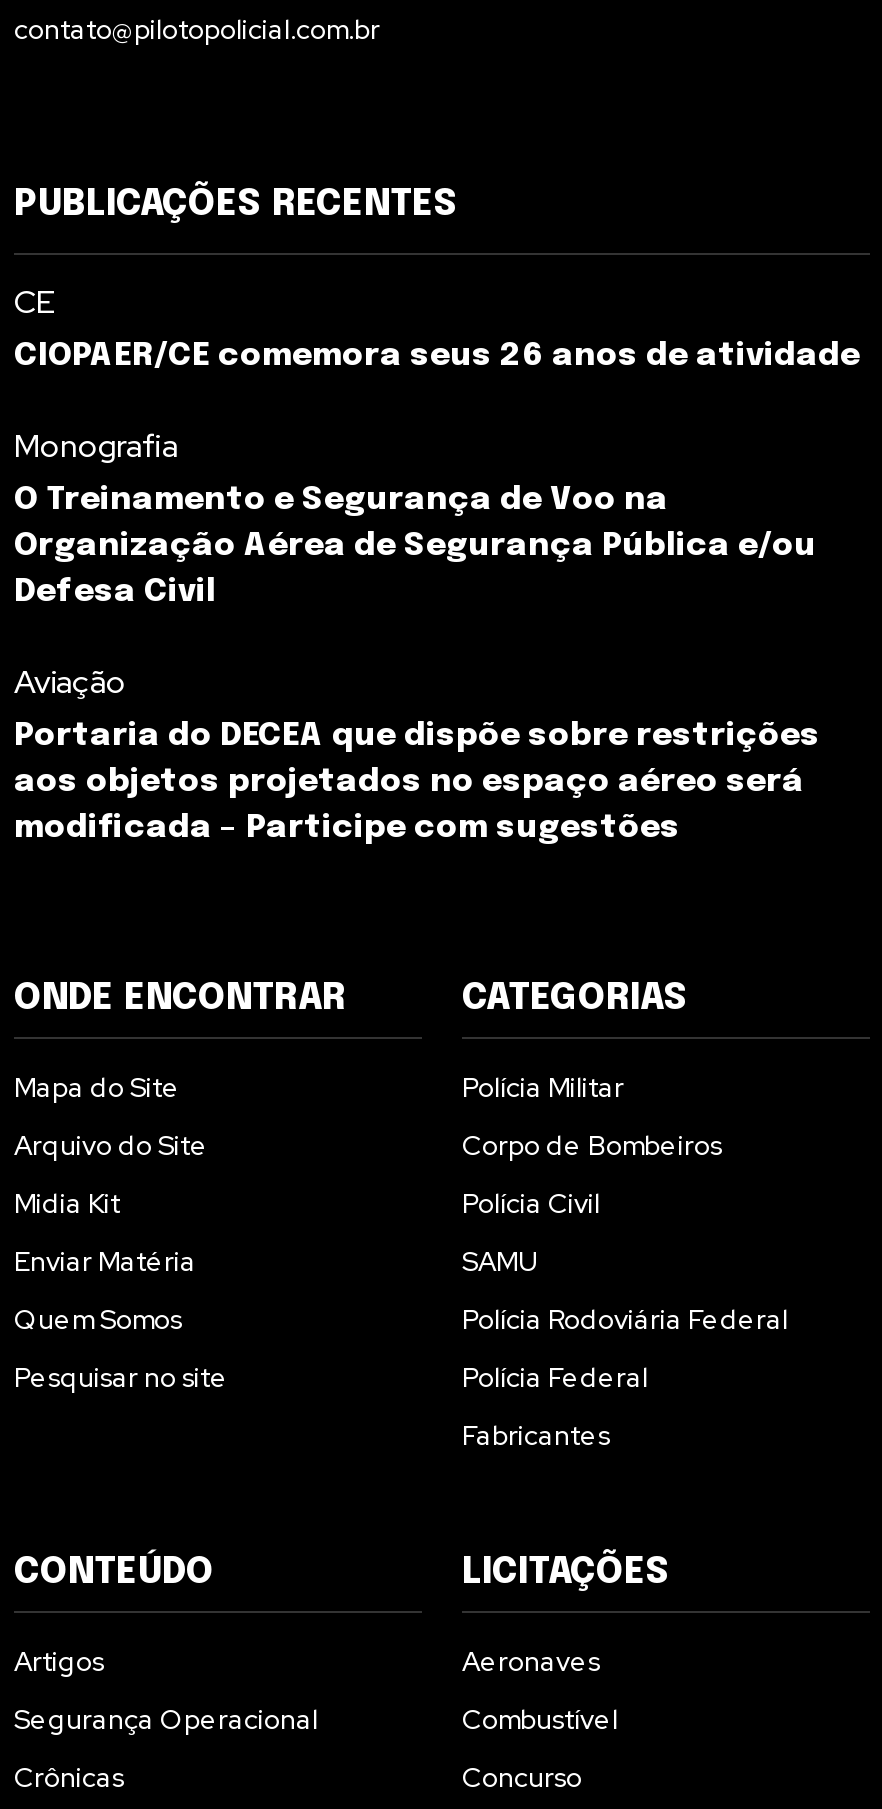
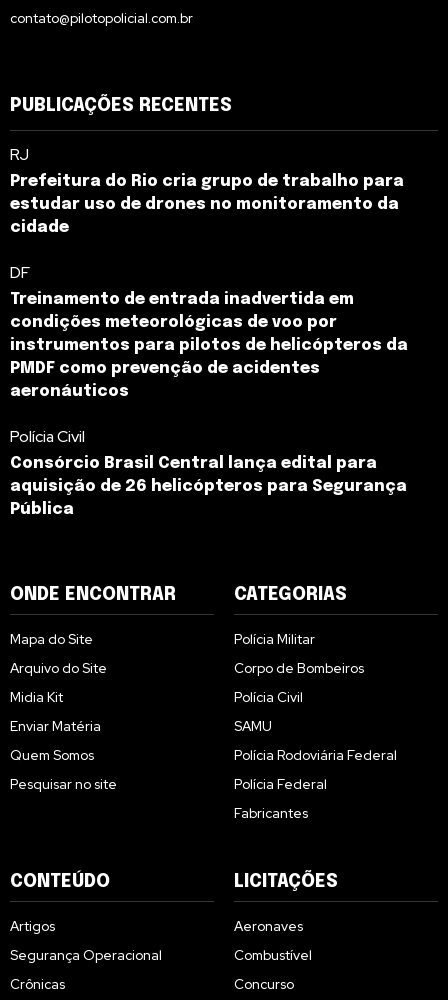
- CE
- CIOPAER/CE comemora seus 26 anos de atividade
+ RJ
+ Prefeitura do Rio cria grupo de trabalho para
+ estudar uso de drones no monitoramento da
+ cidade

- Monografia
- O Treinamento e Segurança de Voo na
- Organização Aérea de Segurança Pública e/ou
- Defesa Civil
+ DF
+ Treinamento de entrada inadvertida em
+ condições meteorológicas de voo por
+ instrumentos para pilotos de helicópteros da
+ PMDF como prevenção de acidentes
+ aeronáuticos

- Aviação
- Portaria do DECEA que dispõe sobre restrições
- aos objetos projetados no espaço aéreo será
- modificada – Participe com sugestões
+ Polícia Civil
+ Consórcio Brasil Central lança edital para
+ aquisição de 26 helicópteros para Segurança
+ Pública
